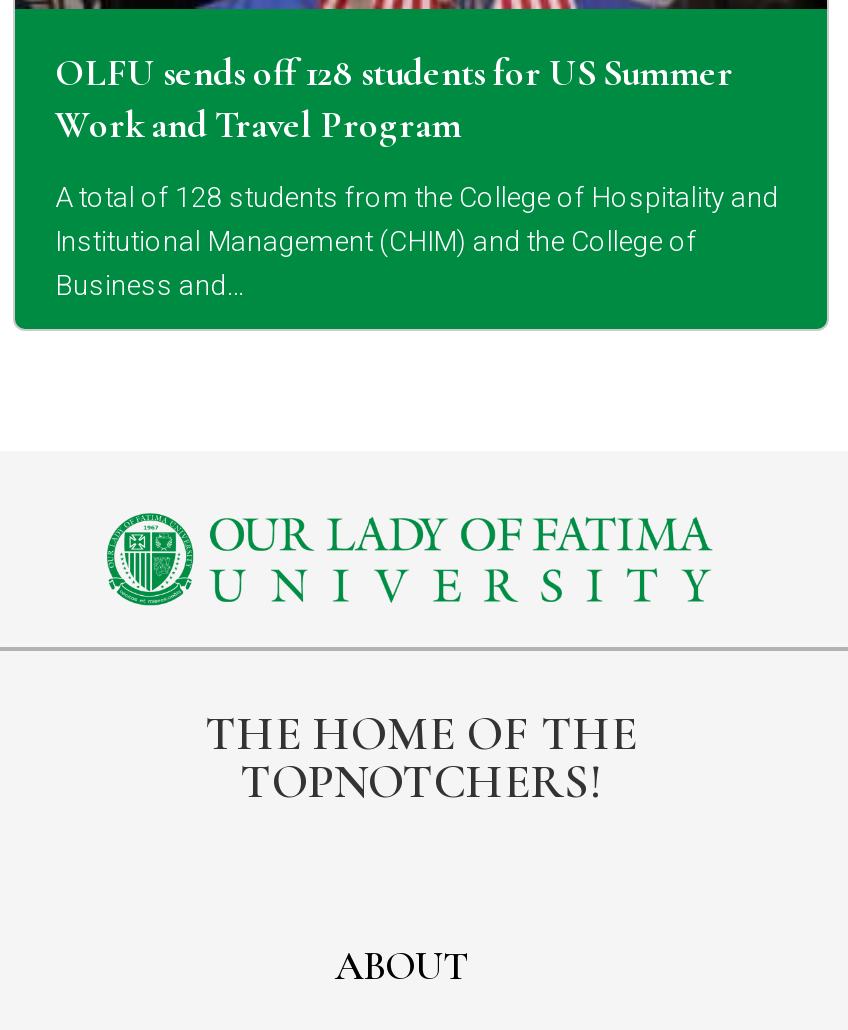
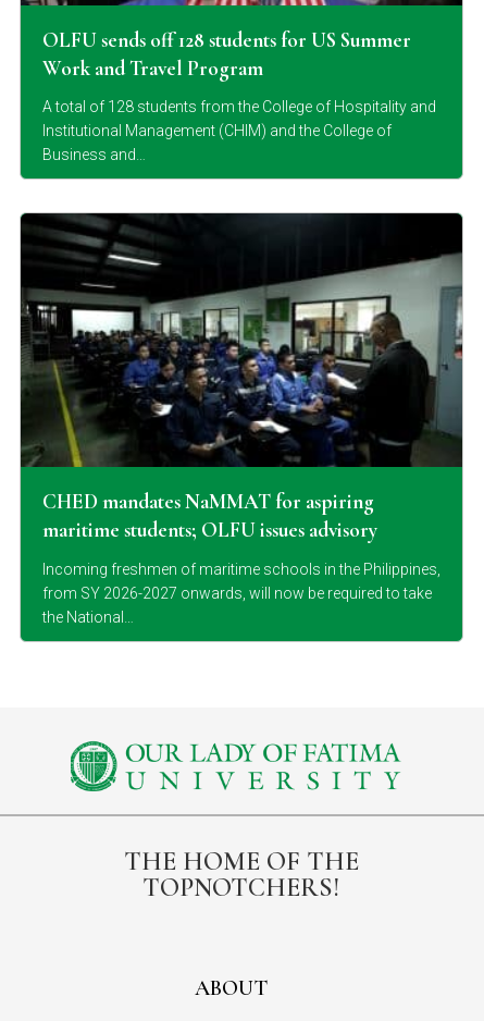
+ [image]
+ CHED mandates NaMMAT for aspiring
+ maritime students; OLFU issues advisory
+ Incoming freshmen of maritime schools in the Philippines,
+ from SY 2026-2027 onwards, will now be required to take
+ the National…
